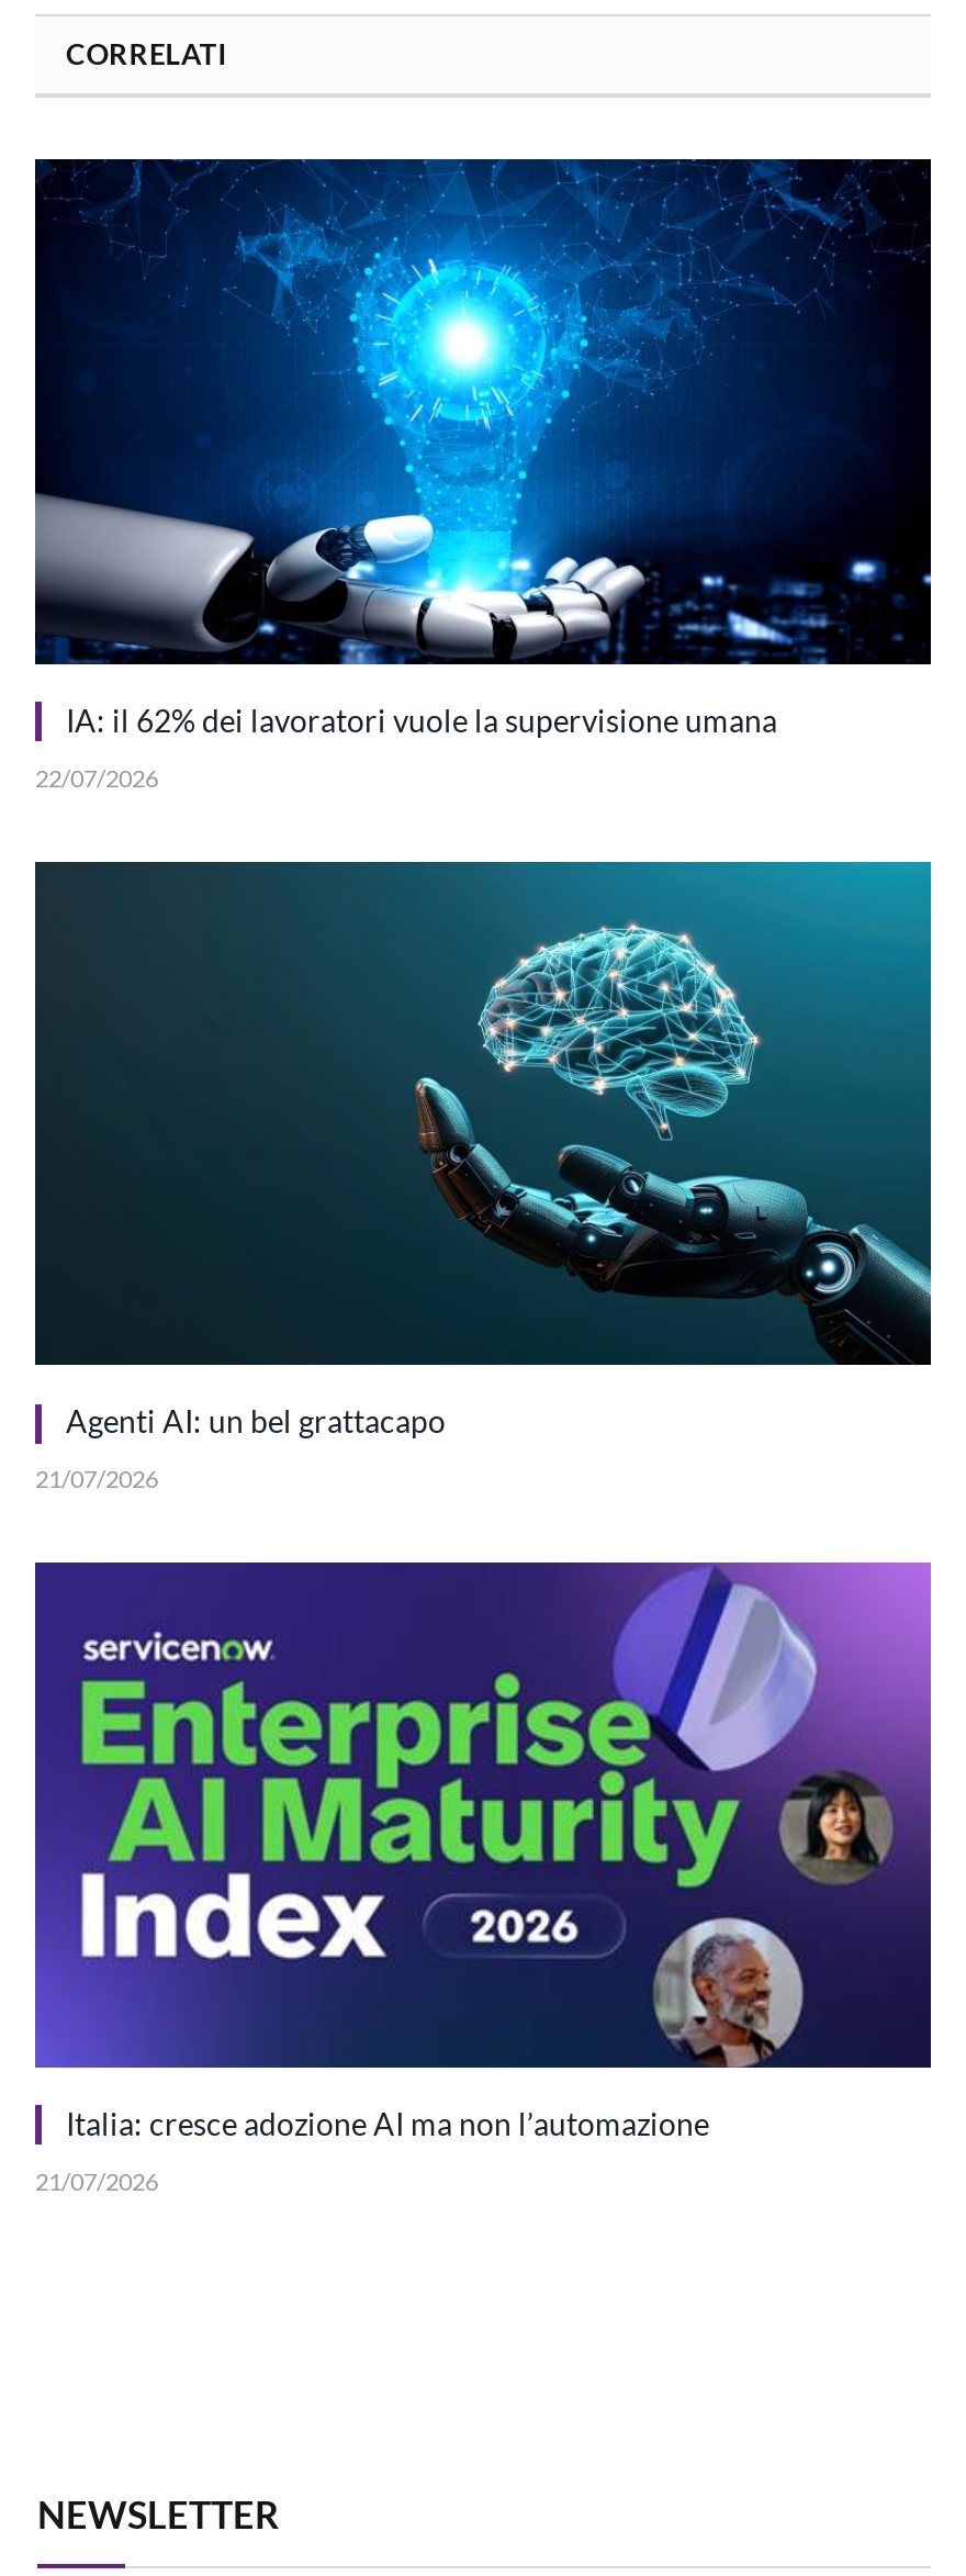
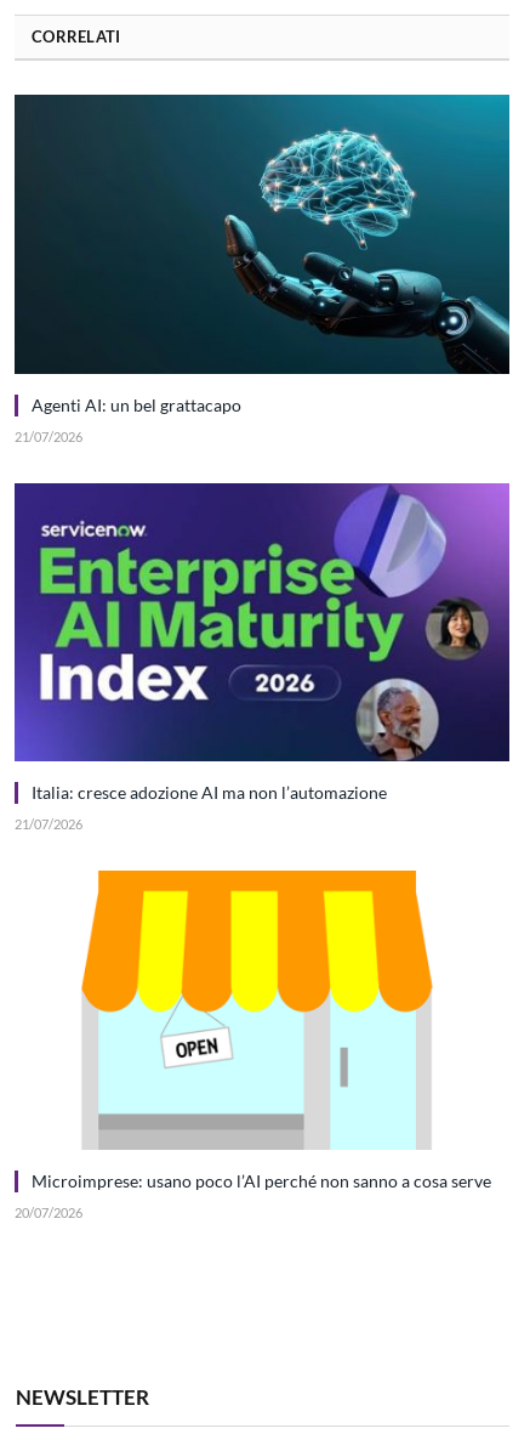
- [image]
- IA: il 62% dei lavoratori vuole la supervisione umana
- 22/07/2026

moved up: [image] | Agenti AI: un bel grattacapo | 21/07/2026 | Italia: cresce adozione AI ma non l’automazione | 21/07/2026

+ [image]
+ Microimprese: usano poco l’AI perché non sanno a cosa serve
+ 20/07/2026
